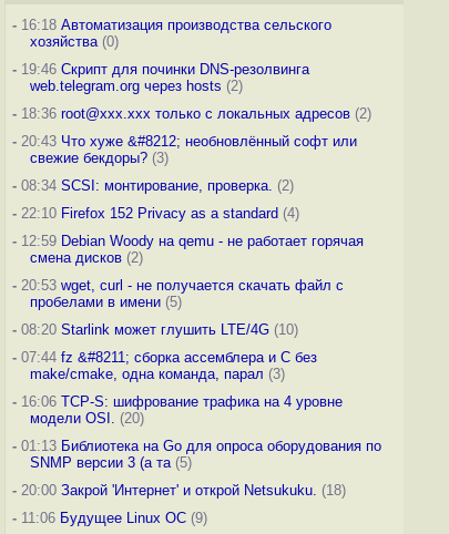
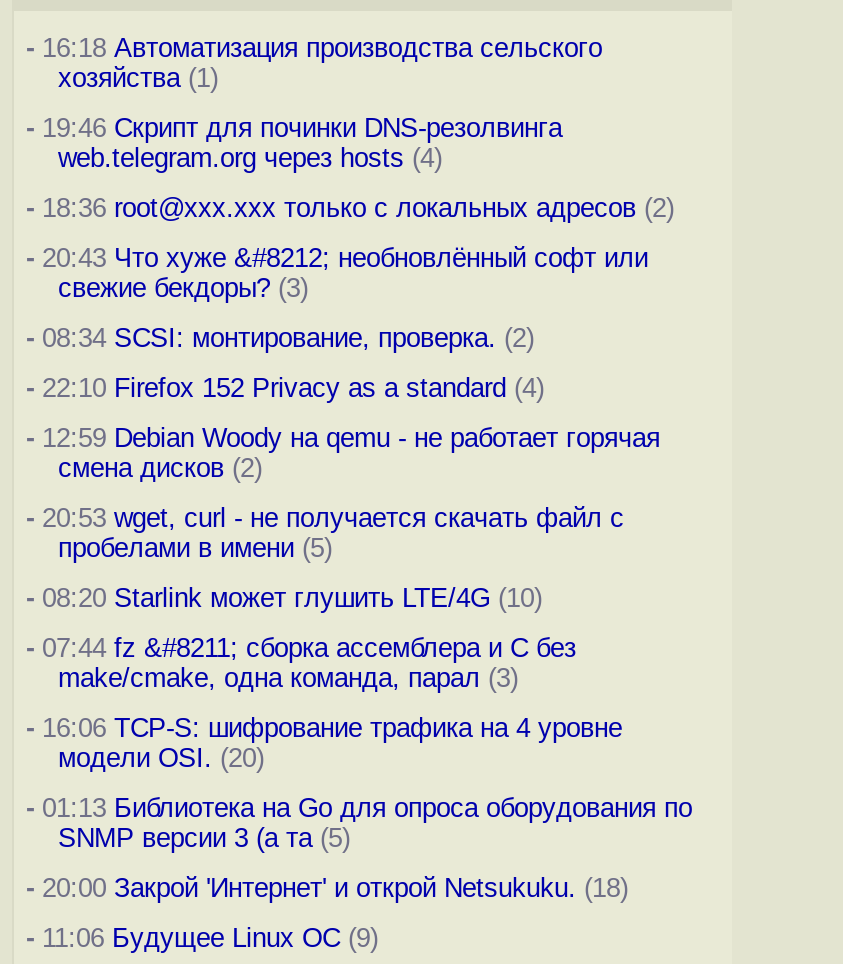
- хозяйства (0)
+ хозяйства (1)

- web.telegram.org через hosts (2)
+ web.telegram.org через hosts (4)
